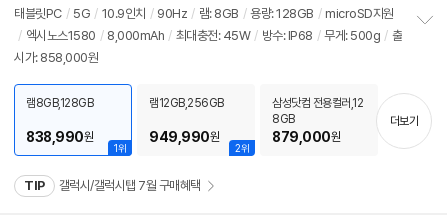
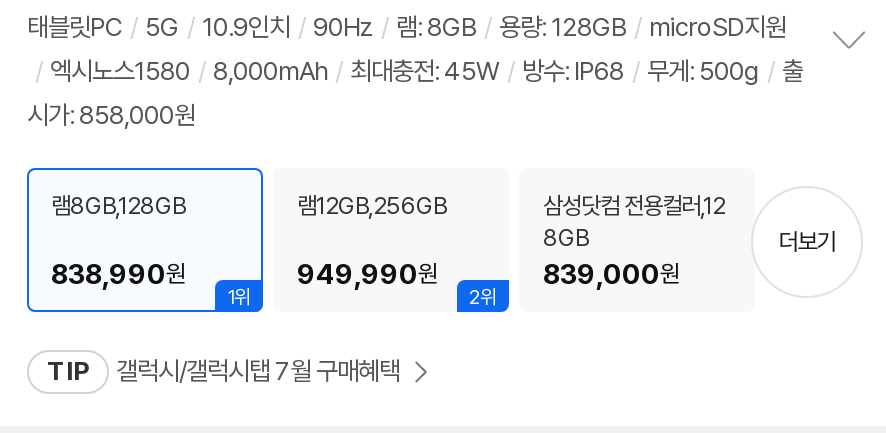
- 879,000원
+ 839,000원
